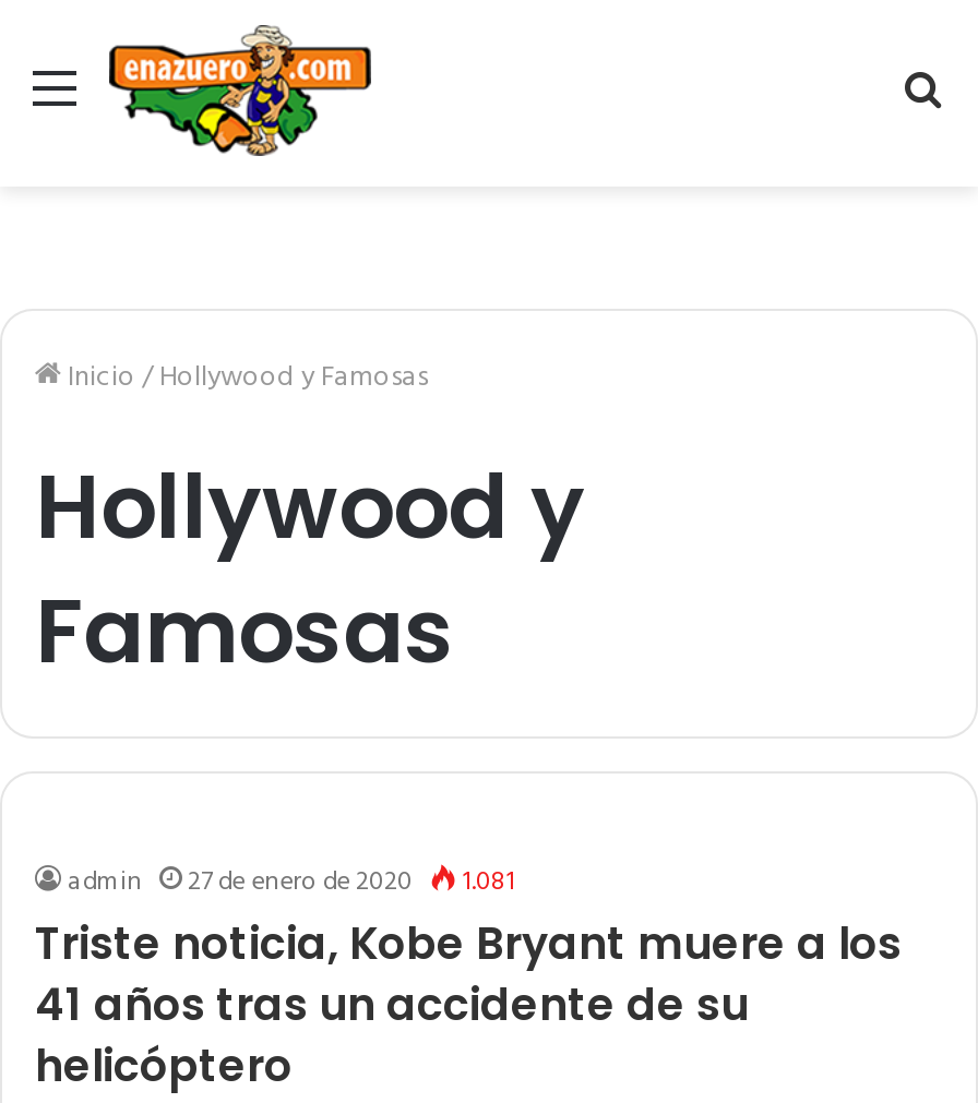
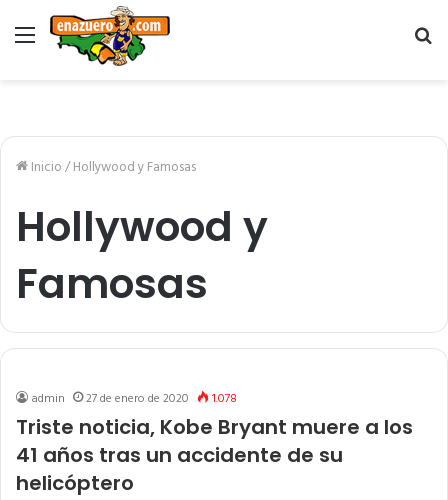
- admin 27 de enero de 2020 1.081
+ admin 27 de enero de 2020 1.078
